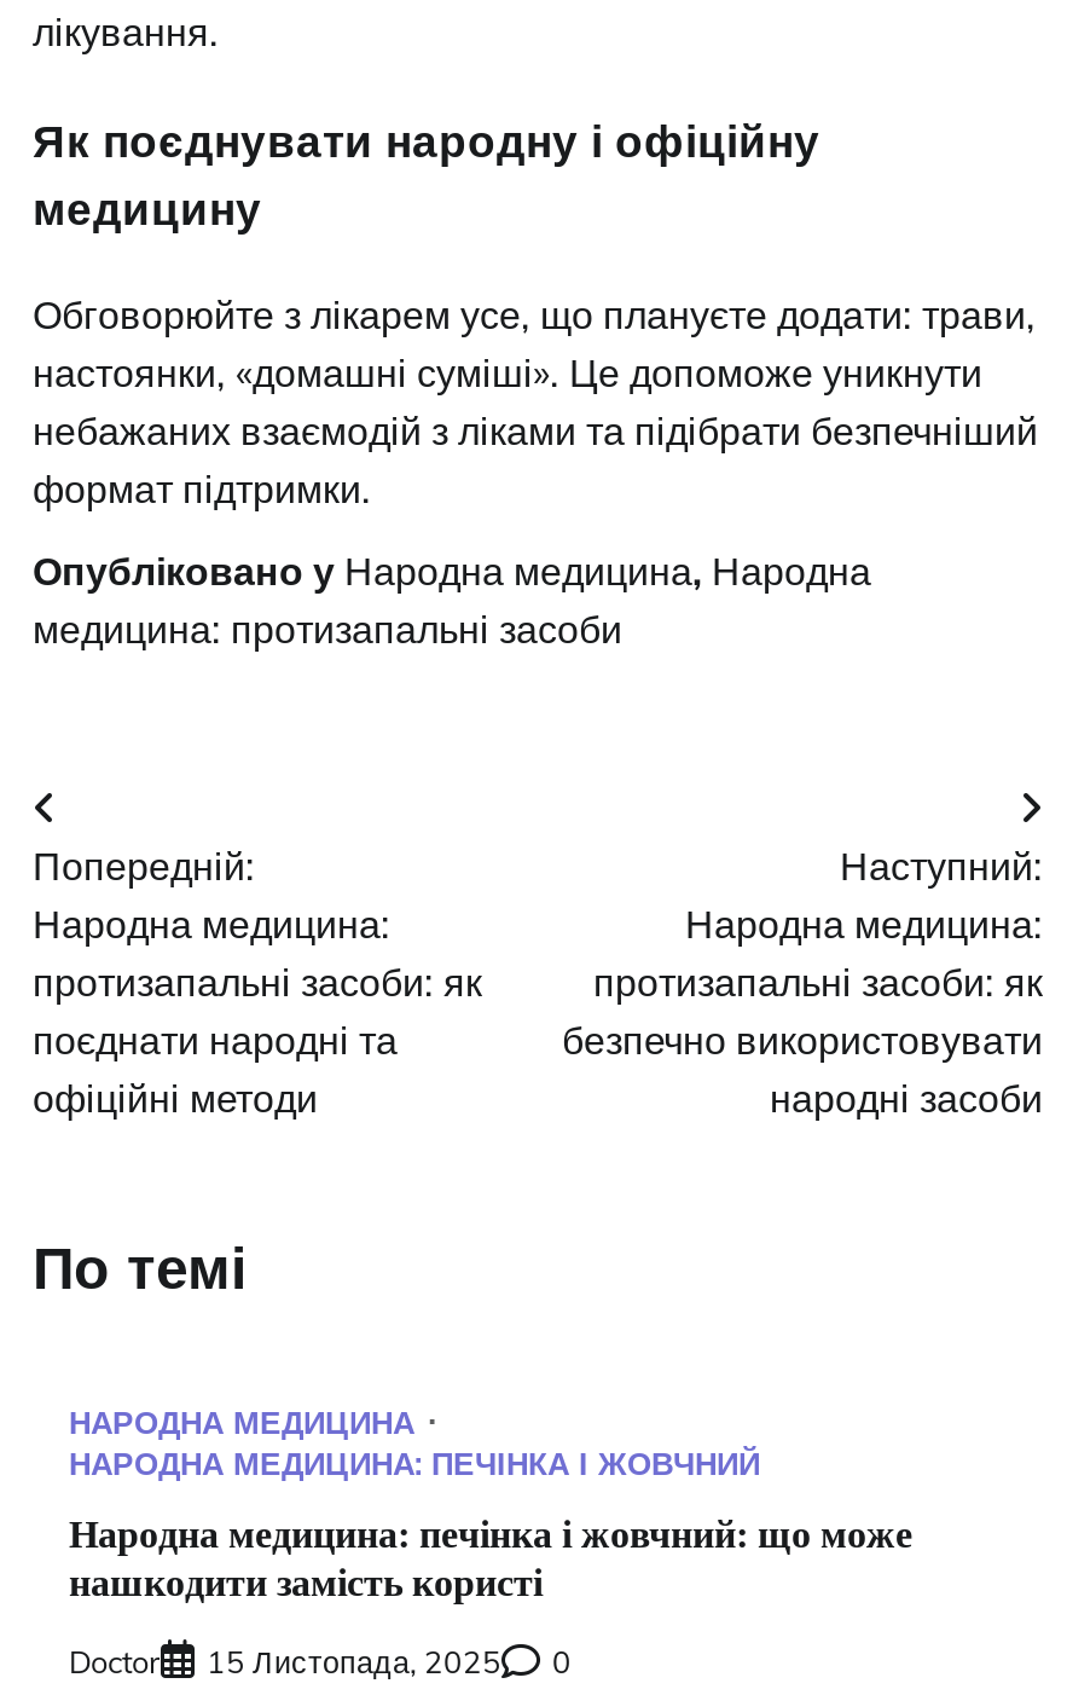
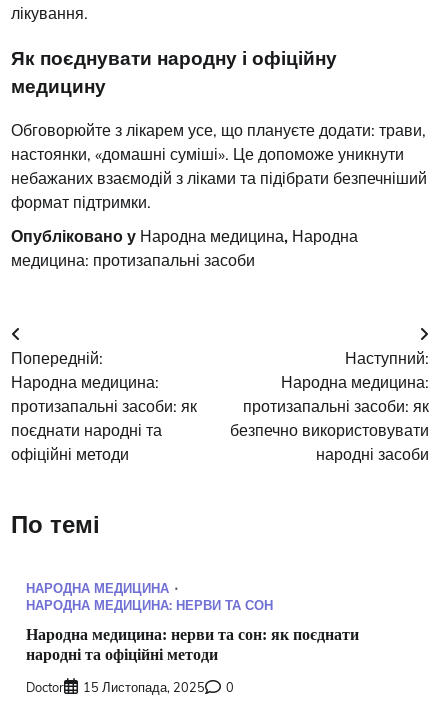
- НАРОДНА МЕДИЦИНА: ПЕЧІНКА І ЖОВЧНИЙ
+ НАРОДНА МЕДИЦИНА: НЕРВИ ТА СОН

- Народна медицина: печінка і жовчний: що може
- нашкодити замість користі
+ Народна медицина: нерви та сон: як поєднати
+ народні та офіційні методи
